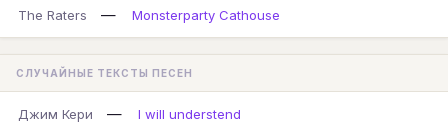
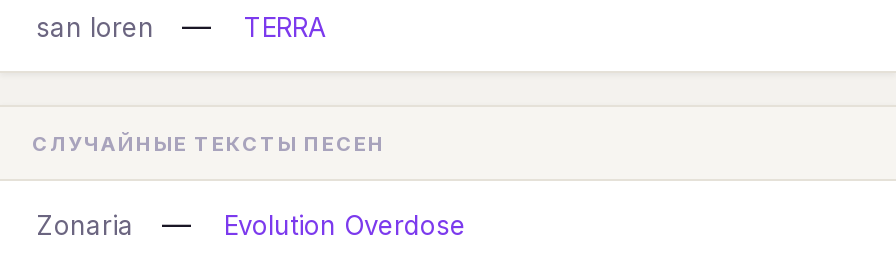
- The Raters
+ san loren

- Monsterparty Cathouse
+ TERRA

- Джим Кери
+ Zonaria

- I will understend
+ Evolution Overdose
